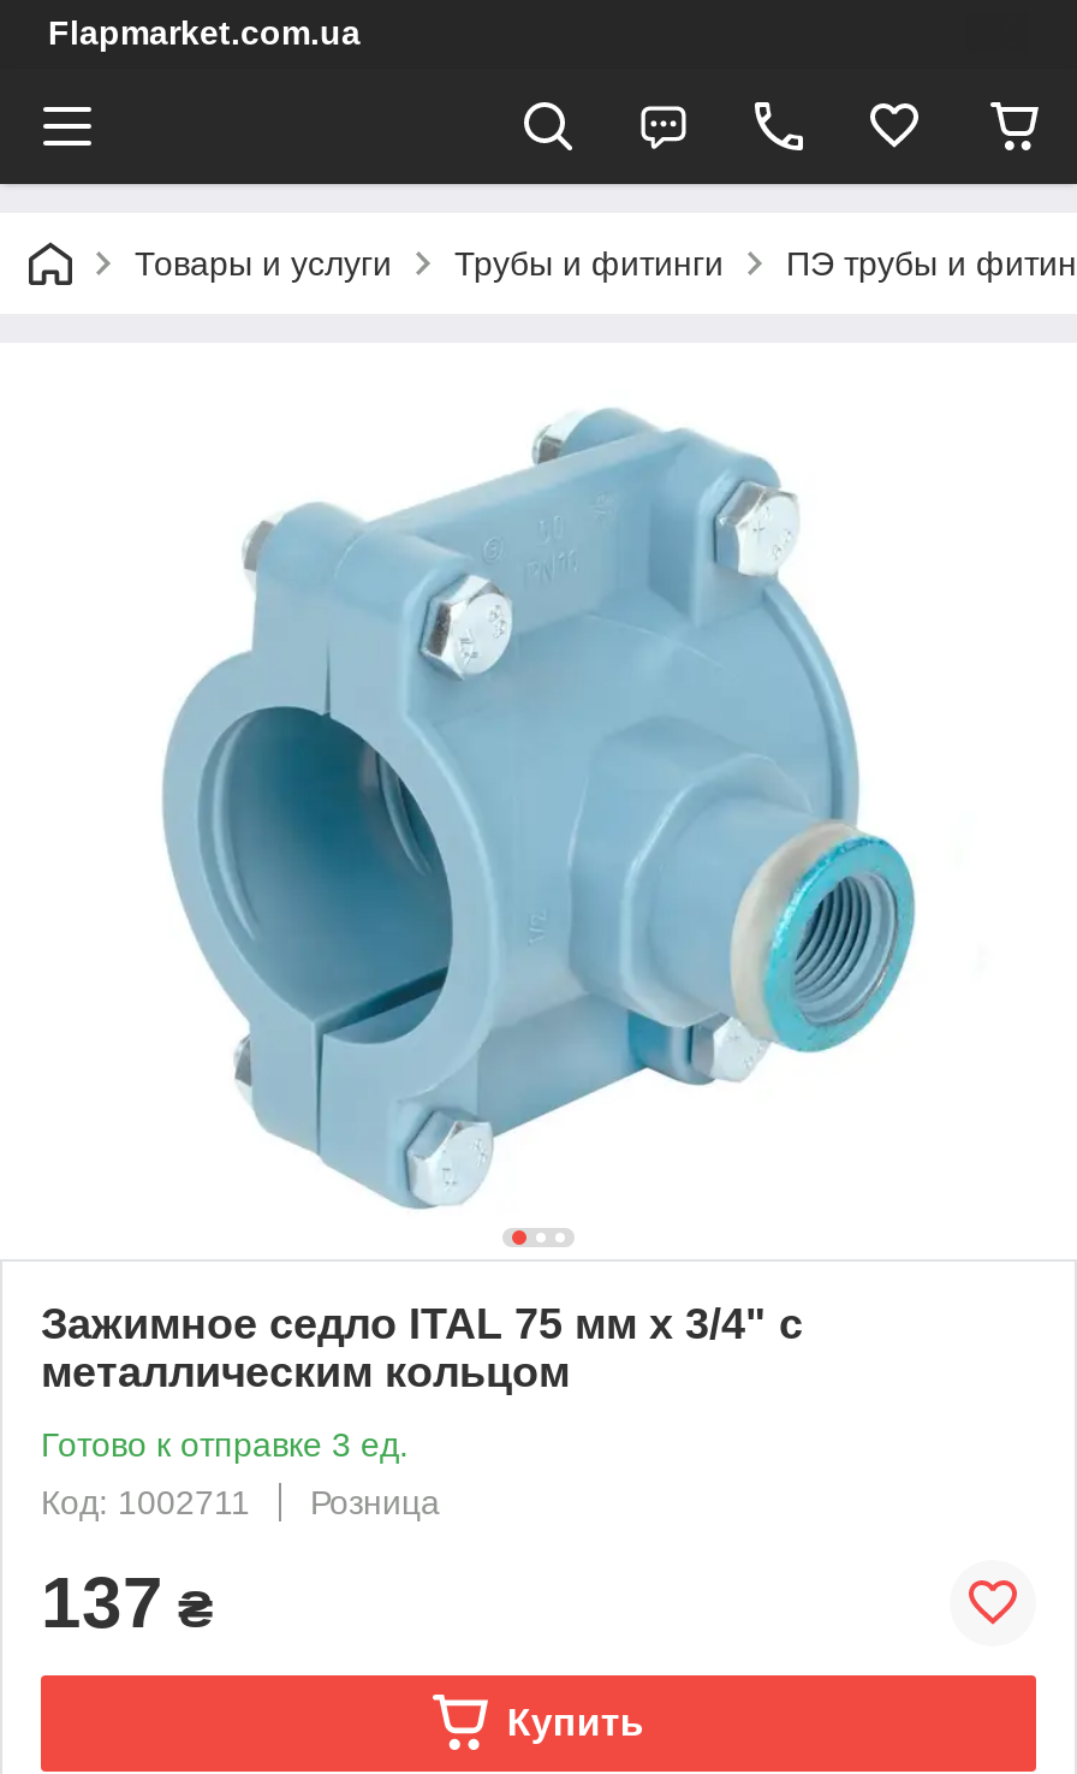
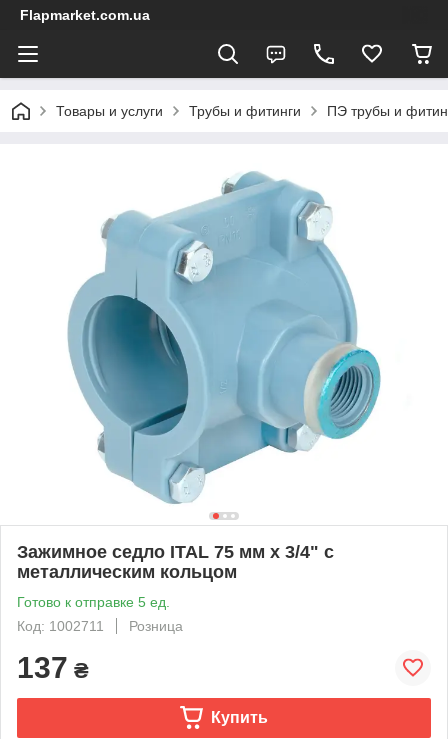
- Готово к отправке 3 ед.
+ Готово к отправке 5 ед.
